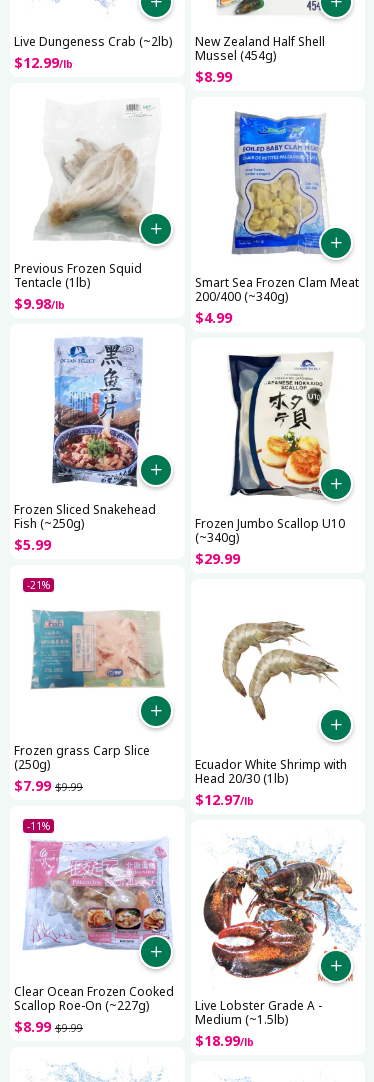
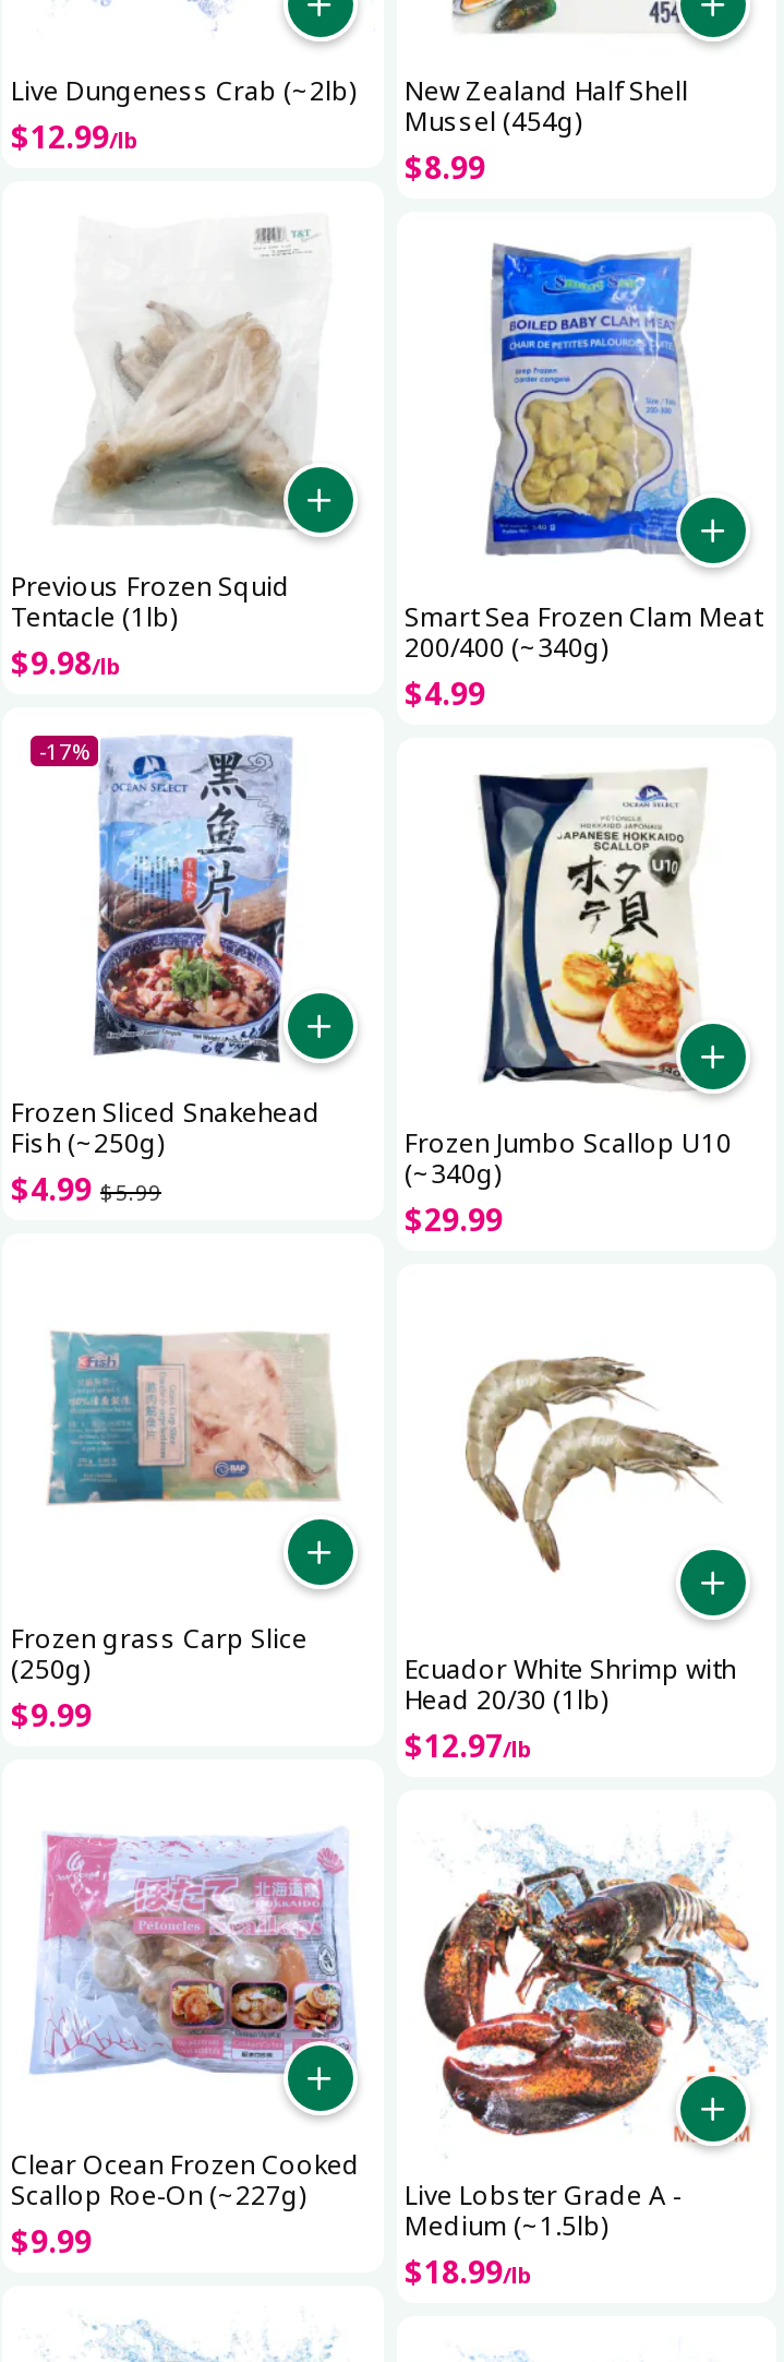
+ -17%

- $5.99
+ $4.99 $5.99

- -21%

- $7.99 $9.99
+ $9.99

- -11%

- $8.99 $9.99
+ $9.99
